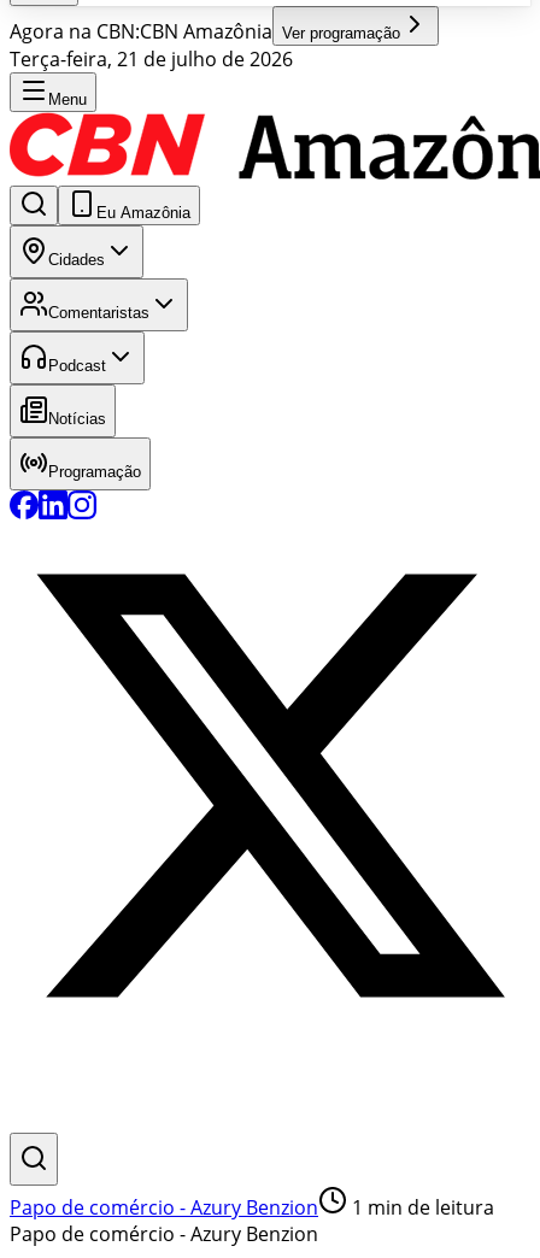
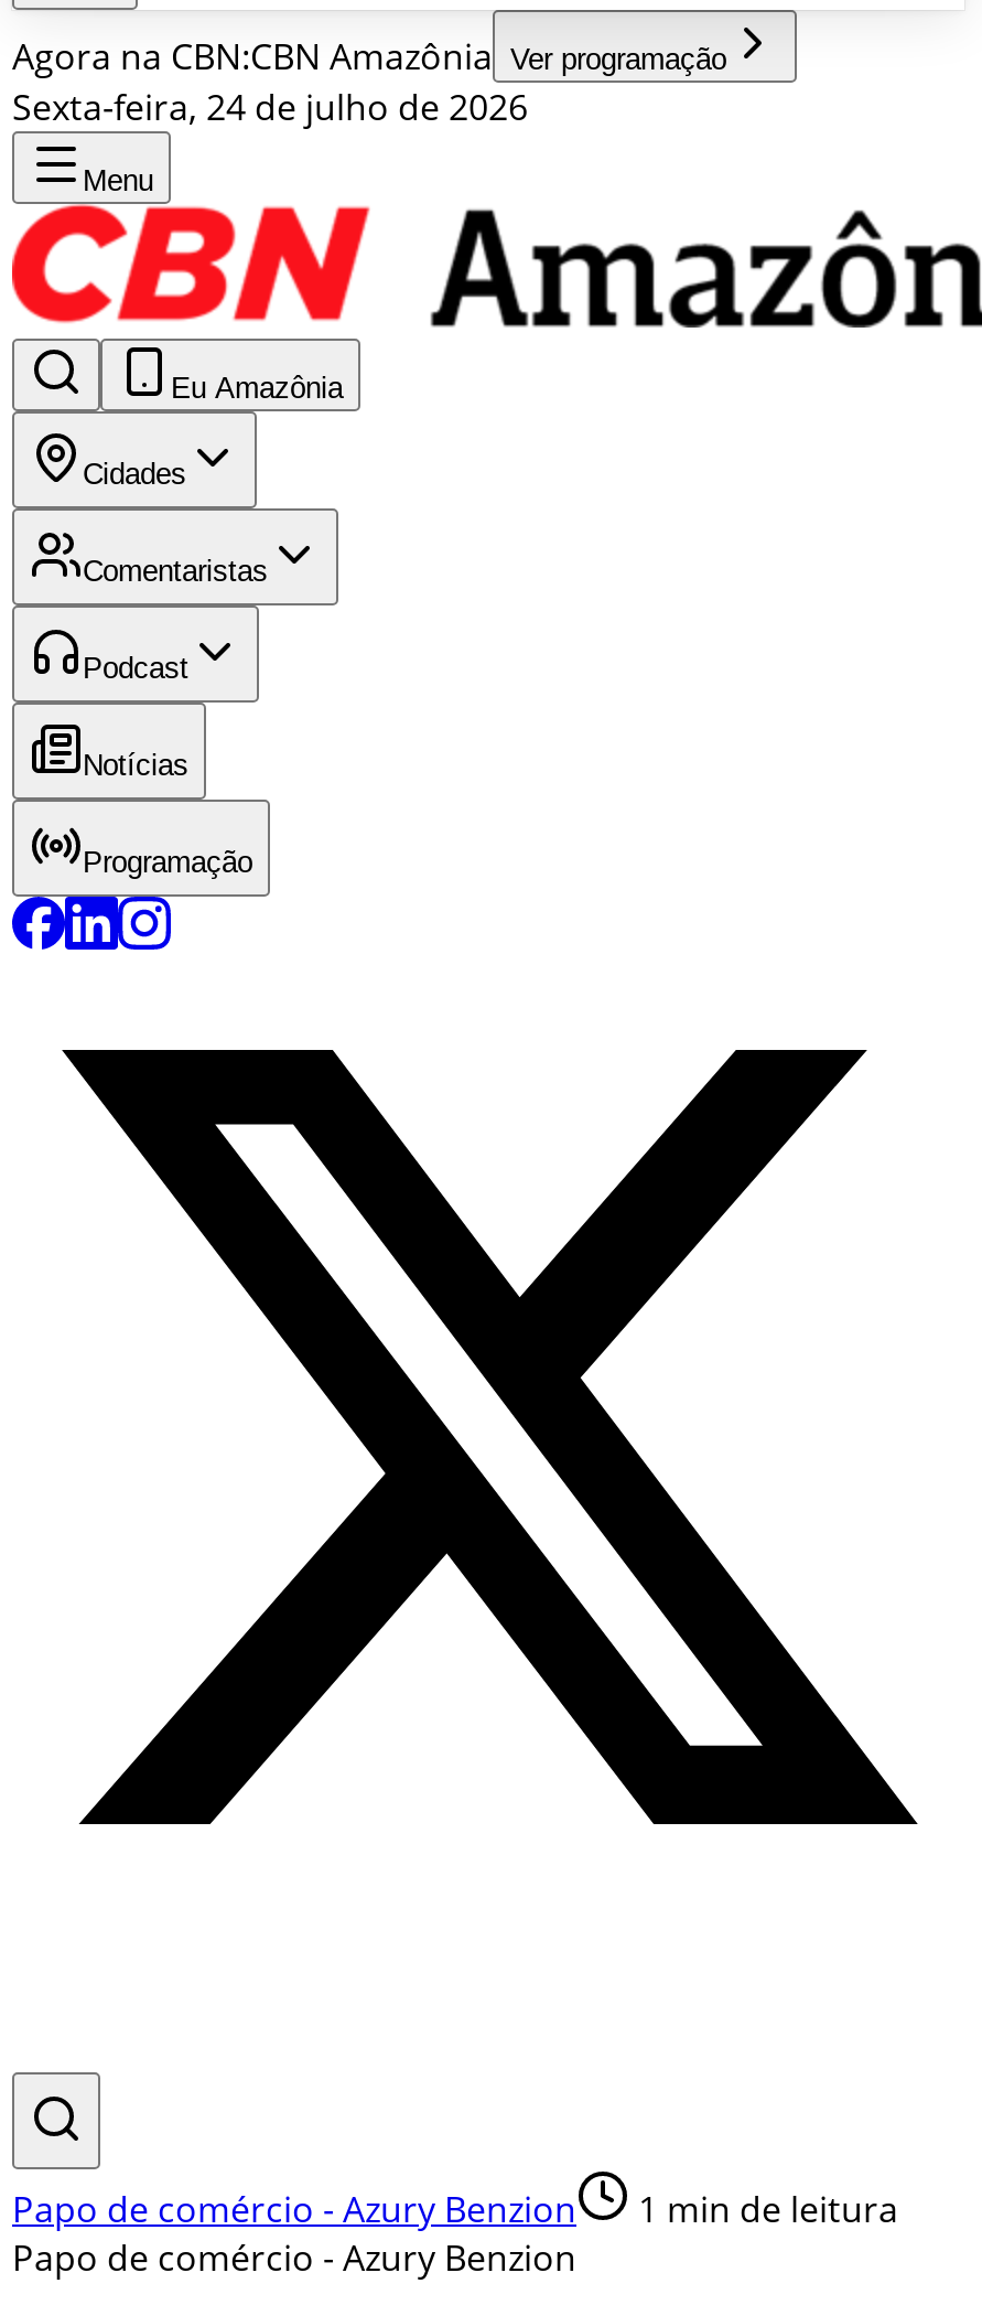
- Terça-feira, 21 de julho de 2026
+ Sexta-feira, 24 de julho de 2026
